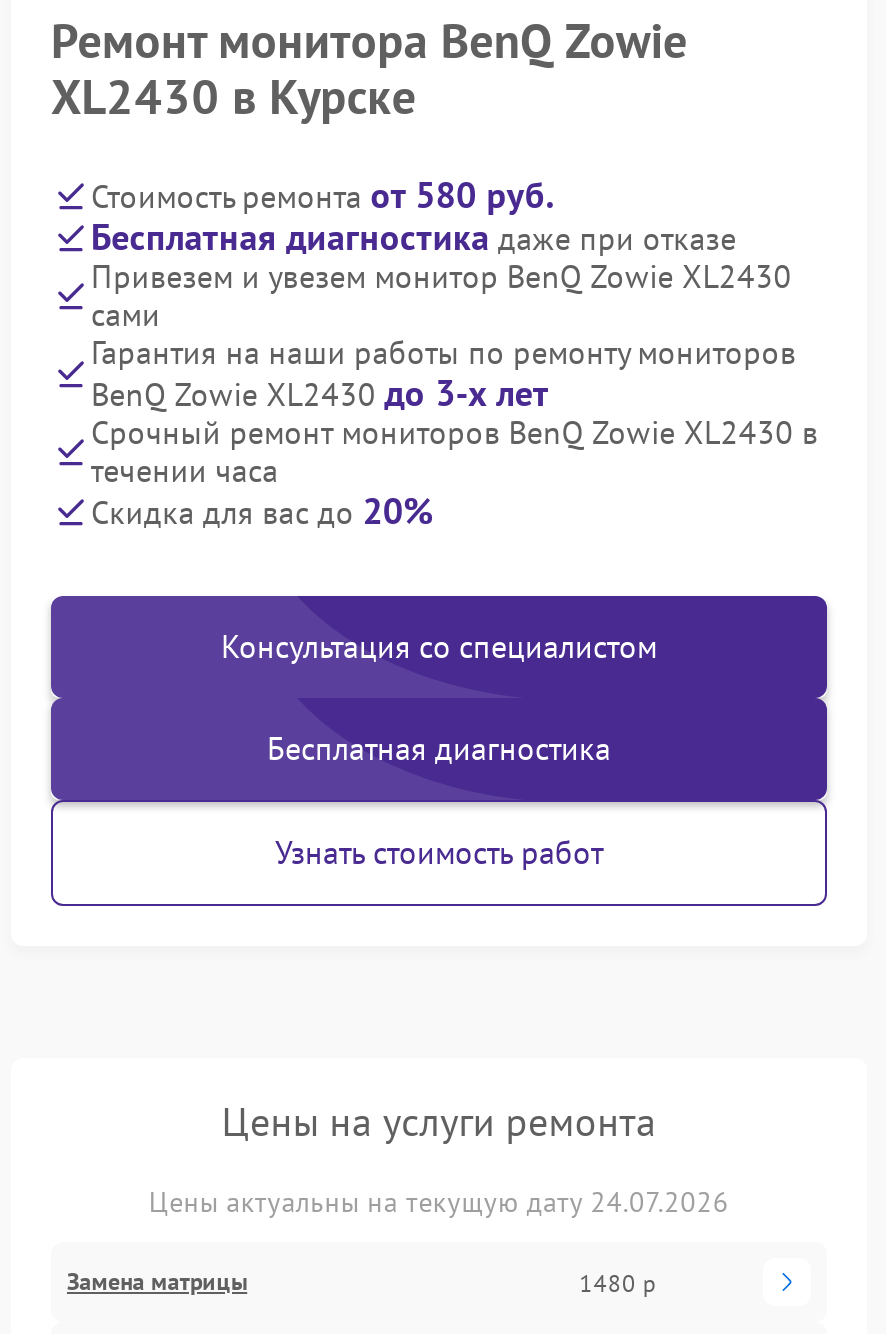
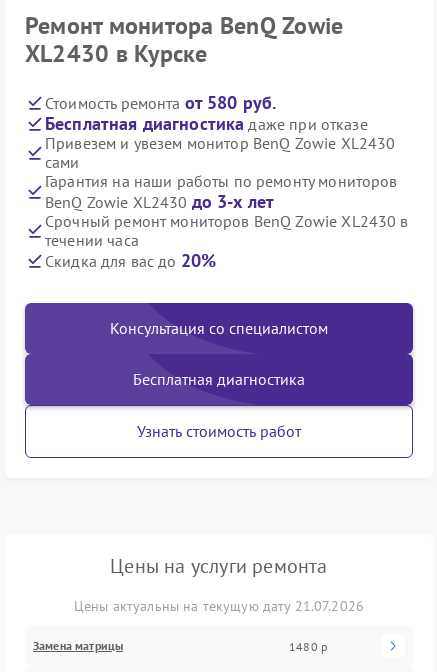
- Цены актуальны на текущую дату 24.07.2026
+ Цены актуальны на текущую дату 21.07.2026
